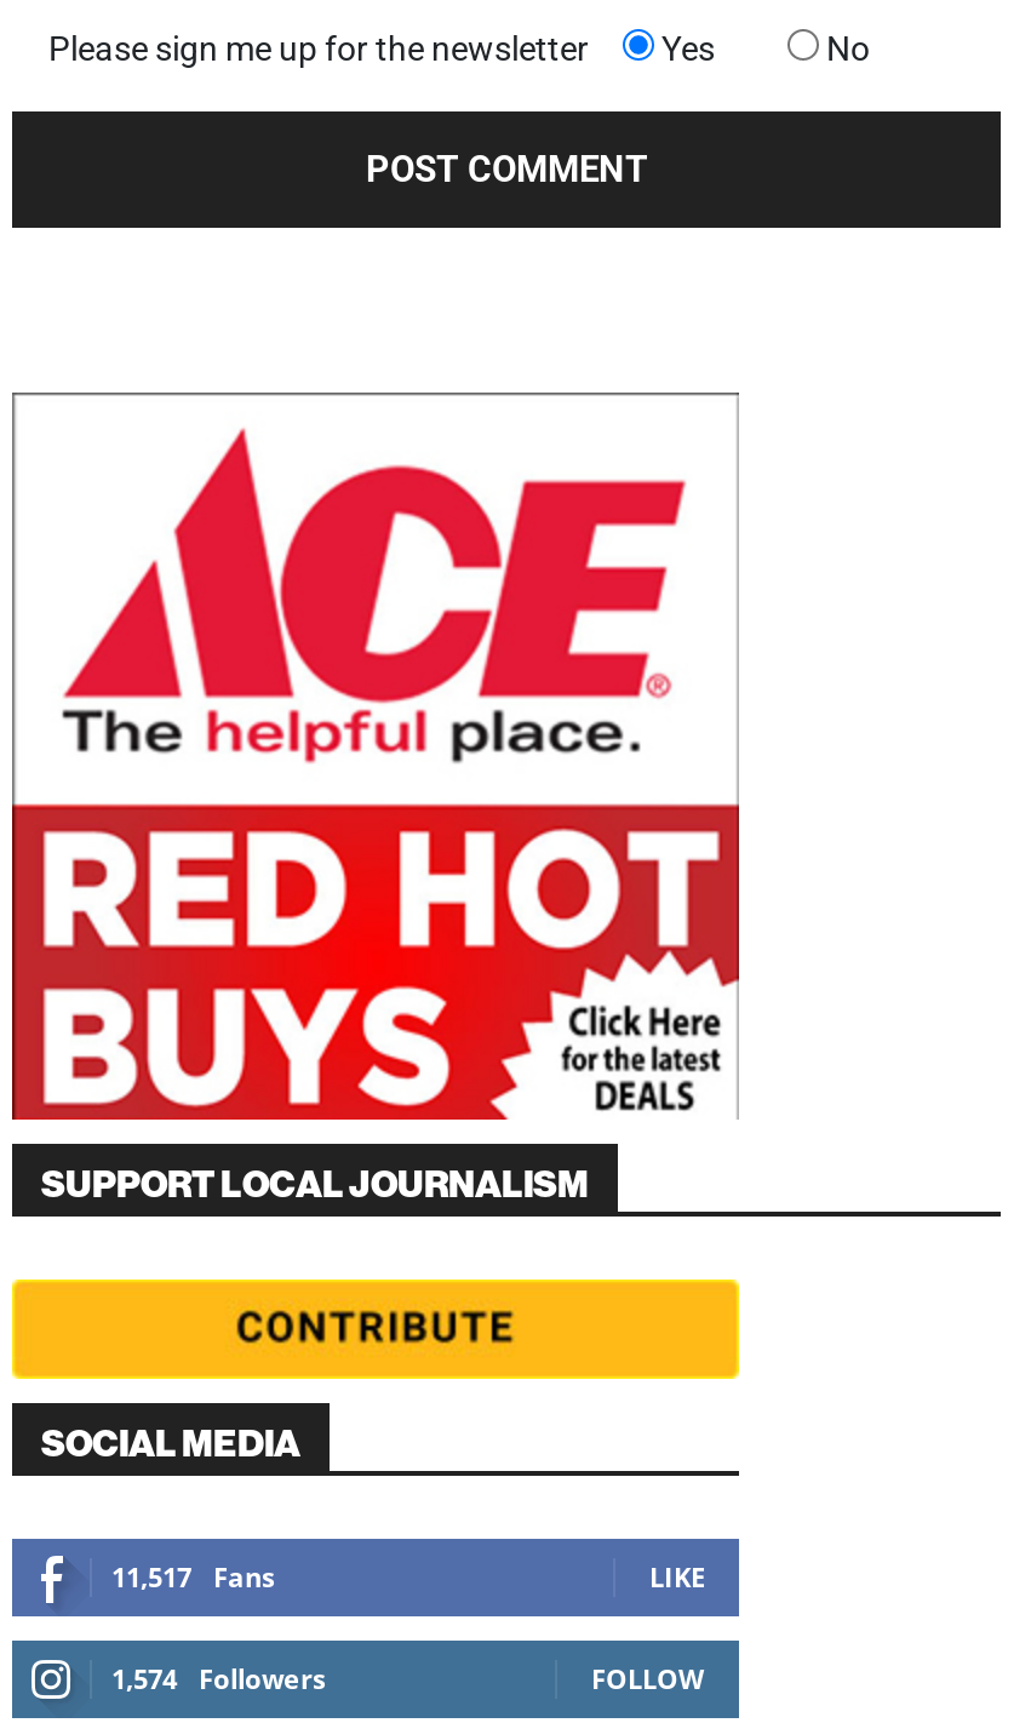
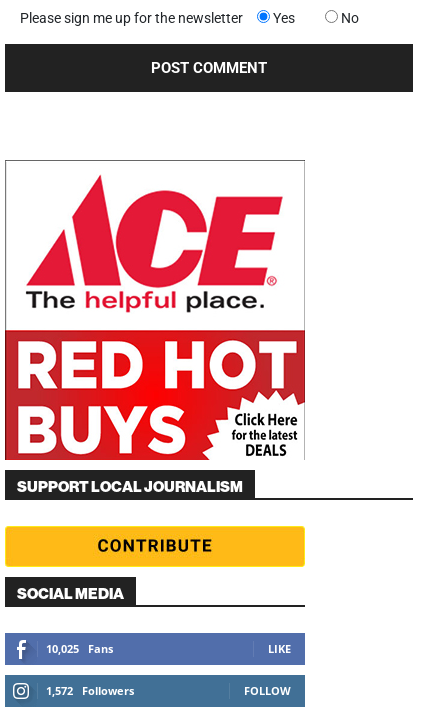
- 11,517 Fans
+ 10,025 Fans

- 1,574 Followers
+ 1,572 Followers
